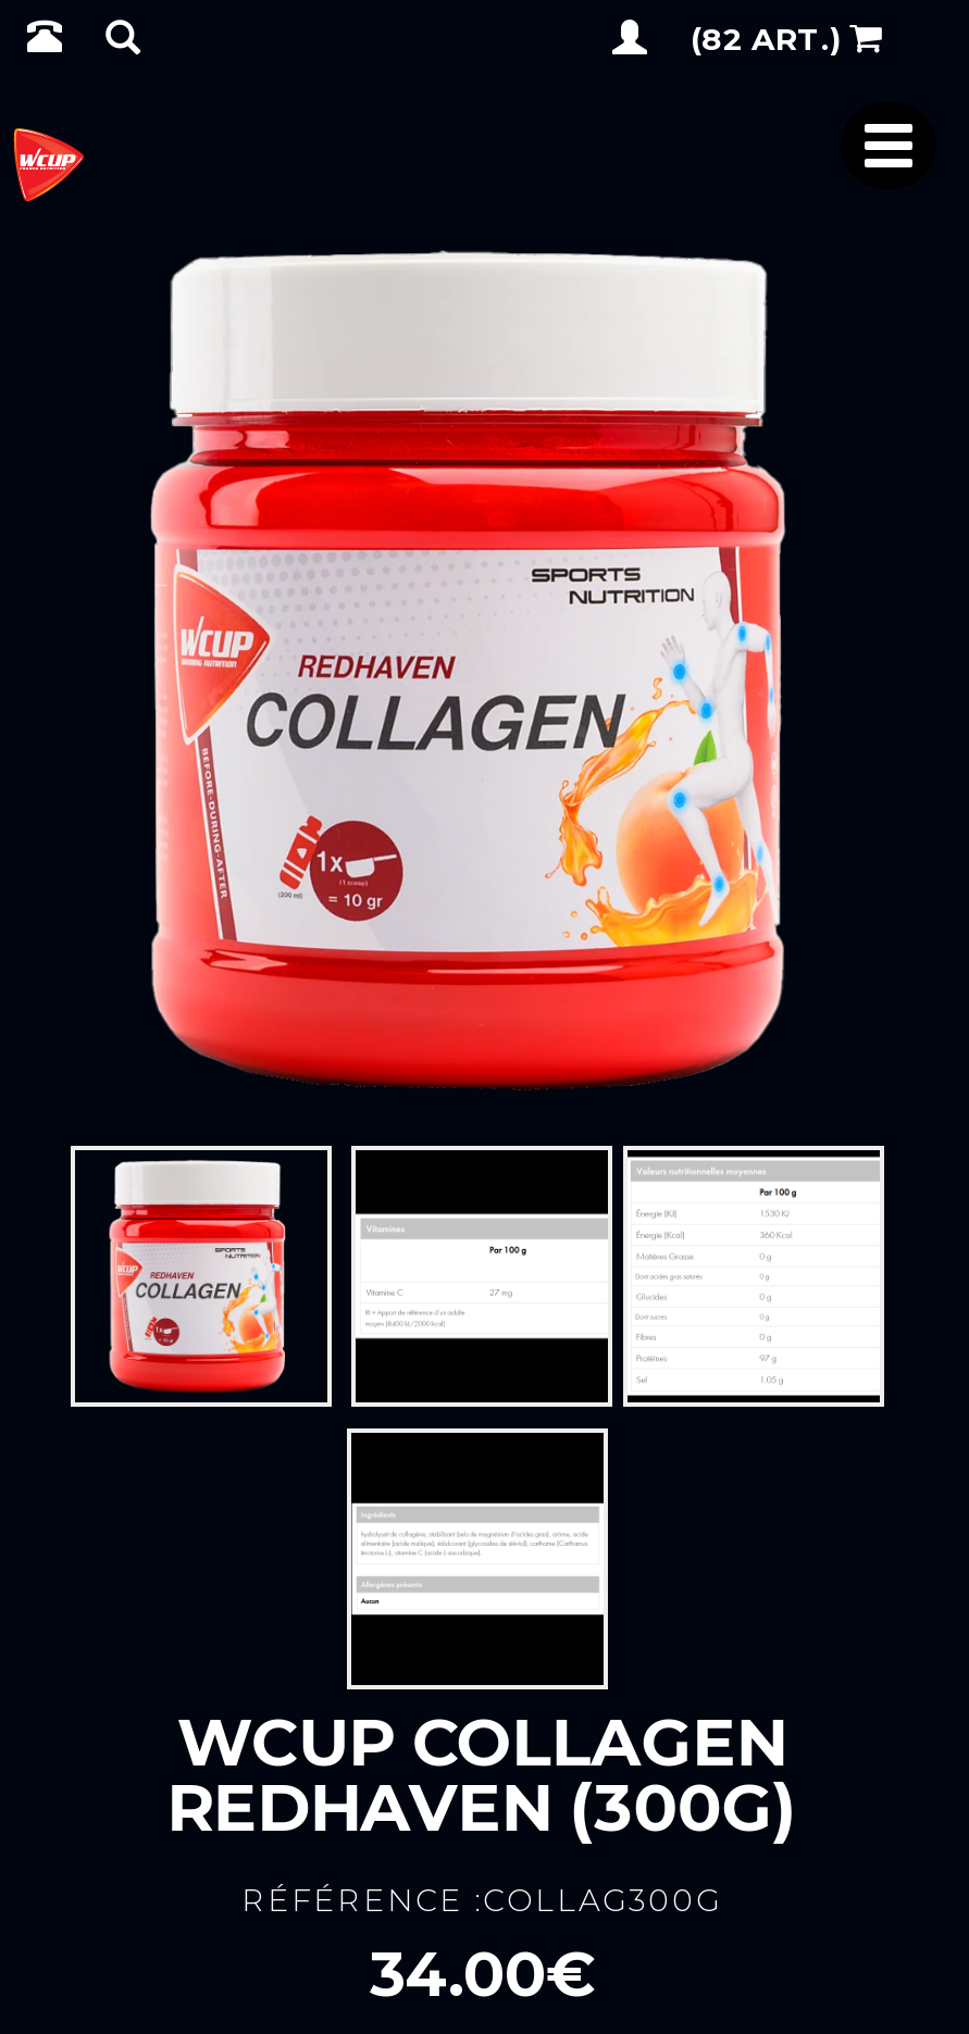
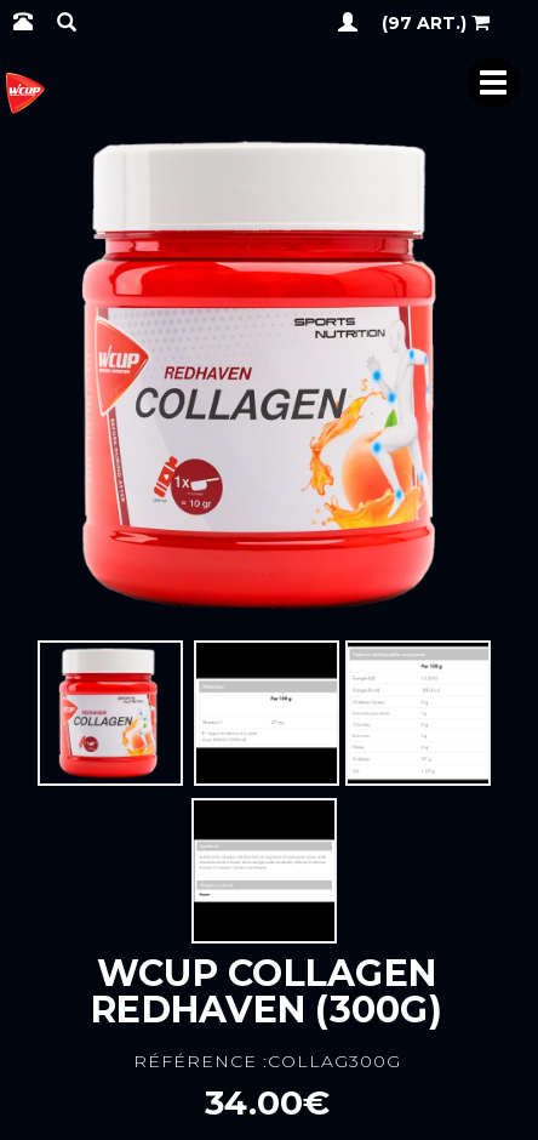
- (82 ART.)
+ (97 ART.)
